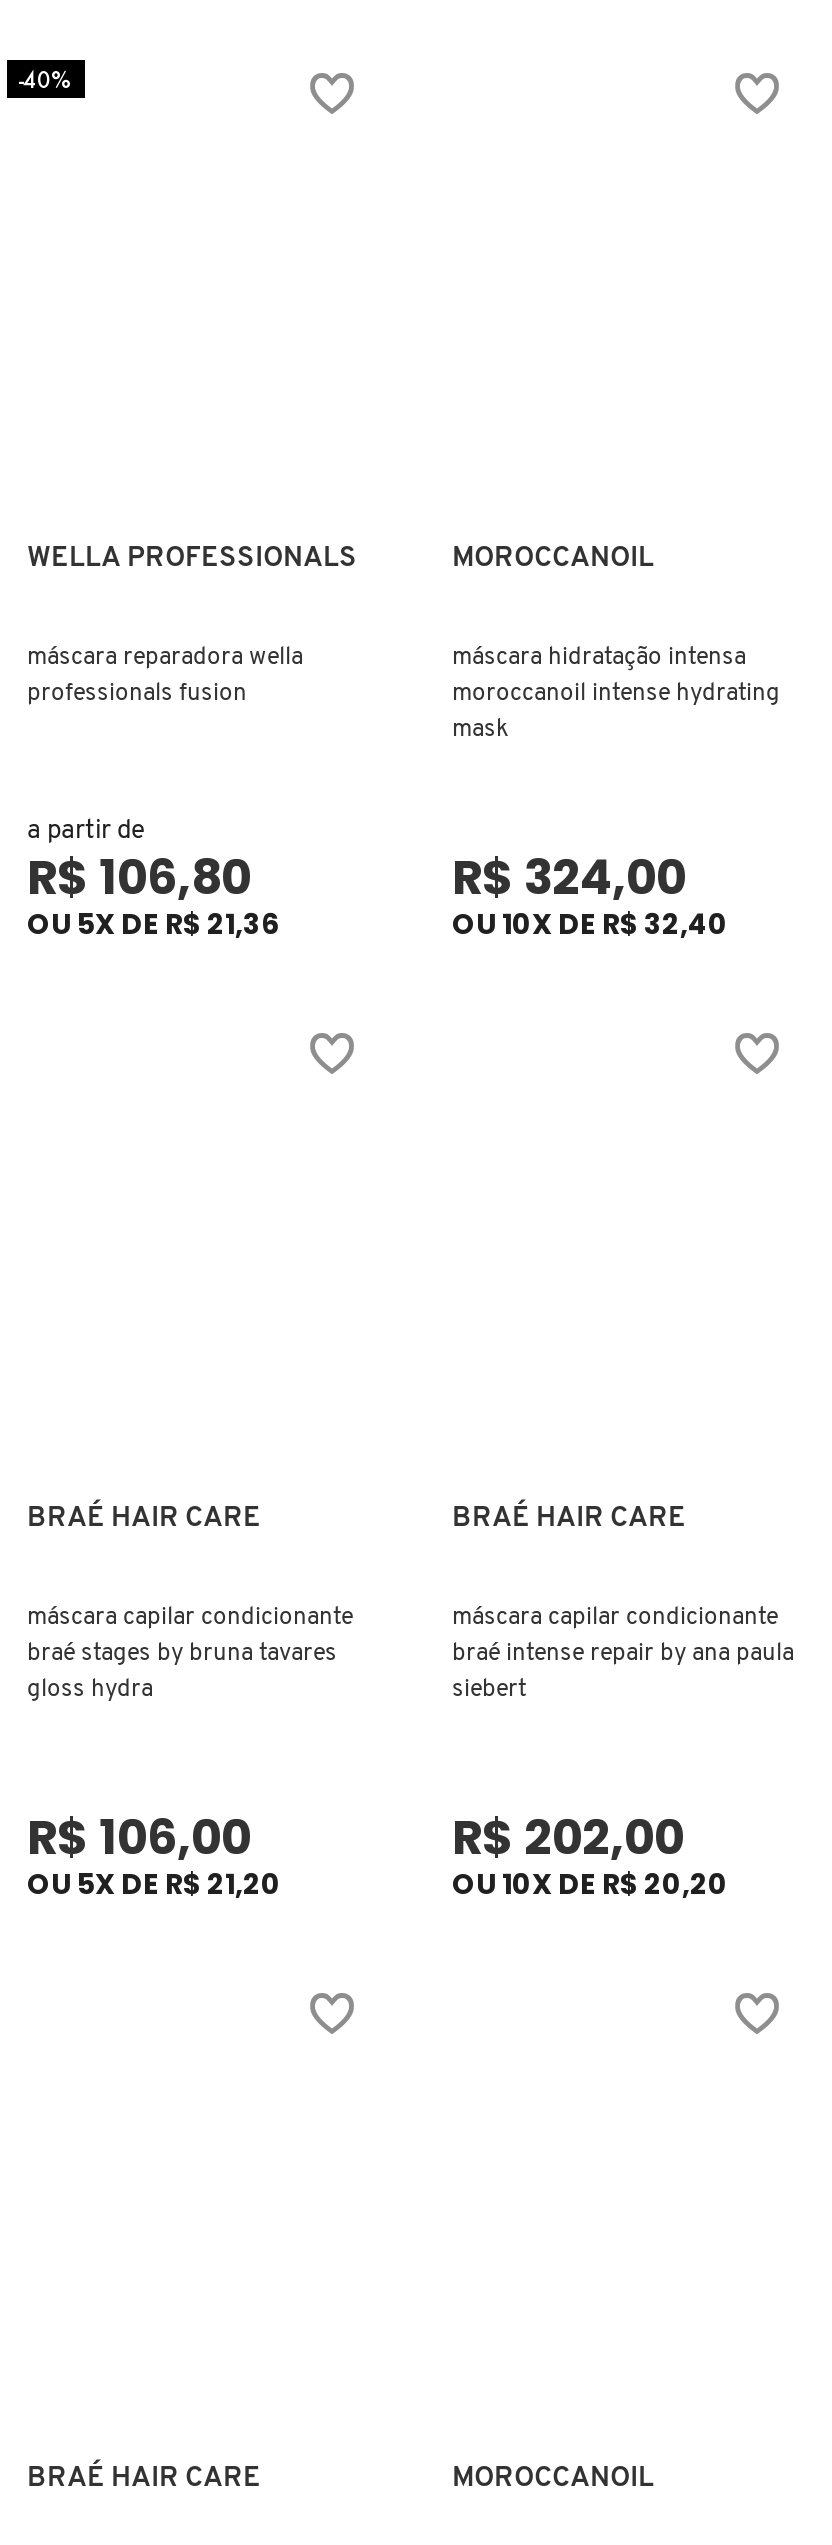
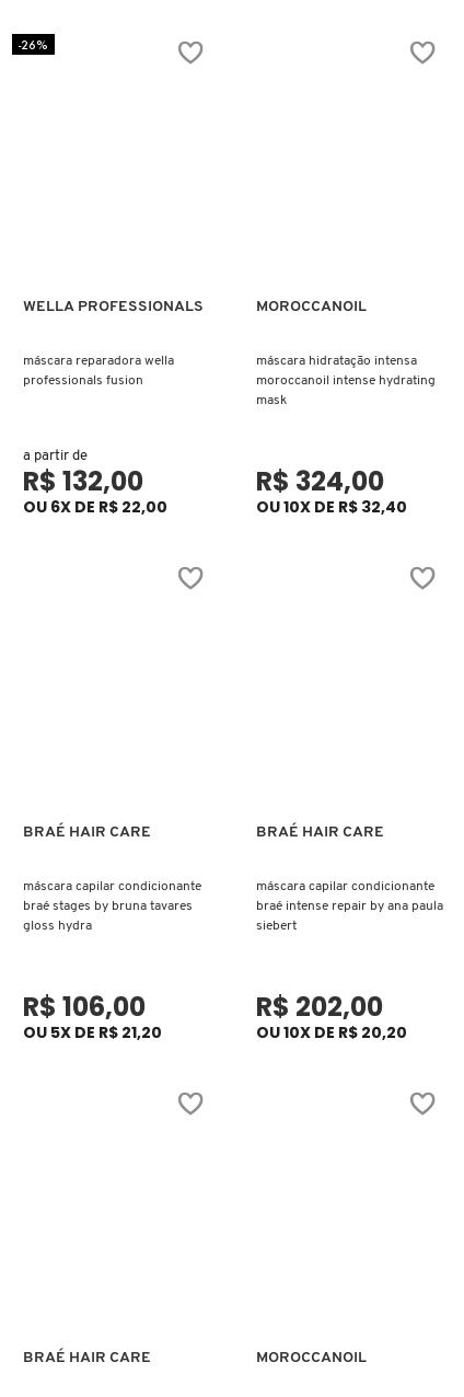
- -40%
+ -26%

- R$ 106,80
+ R$ 132,00

- OU 5X DE R$ 21,36
+ OU 6X DE R$ 22,00
